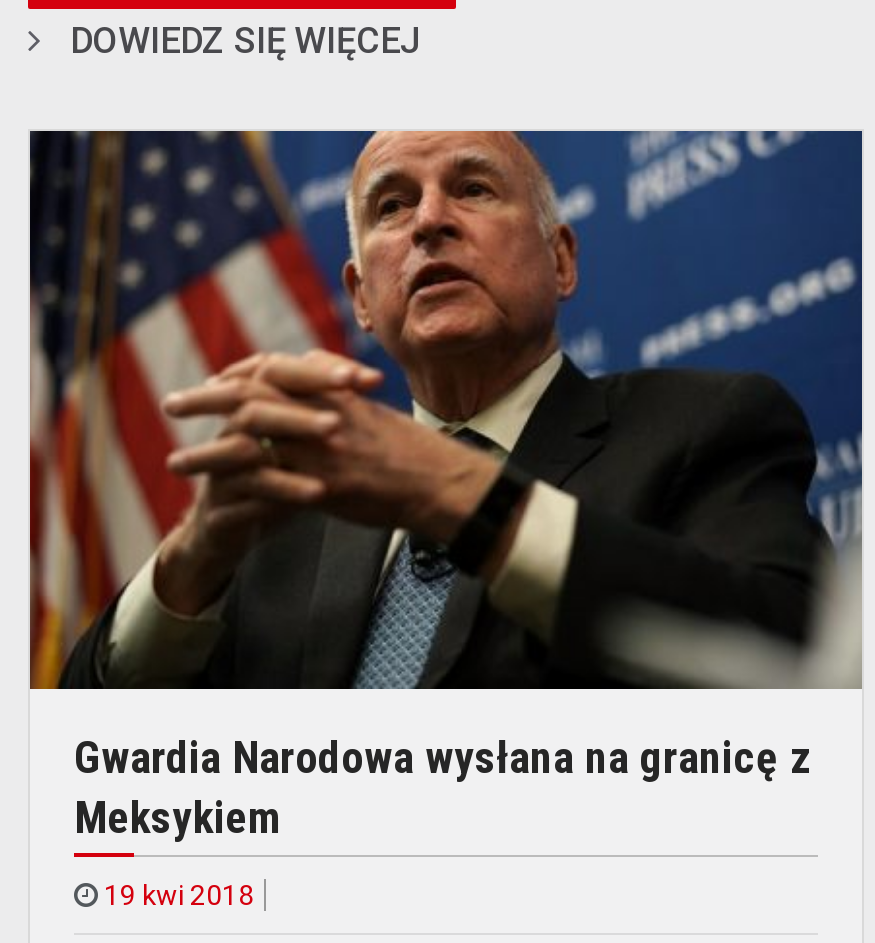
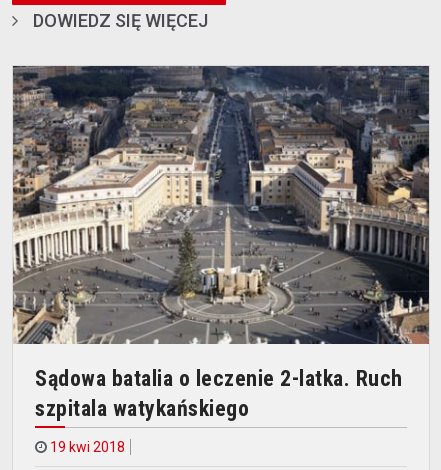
- [image]
- Gwardia Narodowa wysłana na granicę z
- Meksykiem
+ [image]
+ Sądowa batalia o leczenie 2-latka. Ruch
+ szpitala watykańskiego
